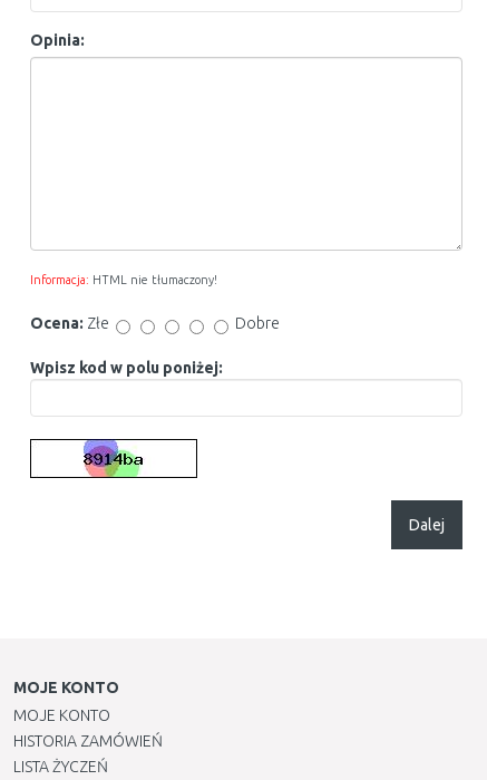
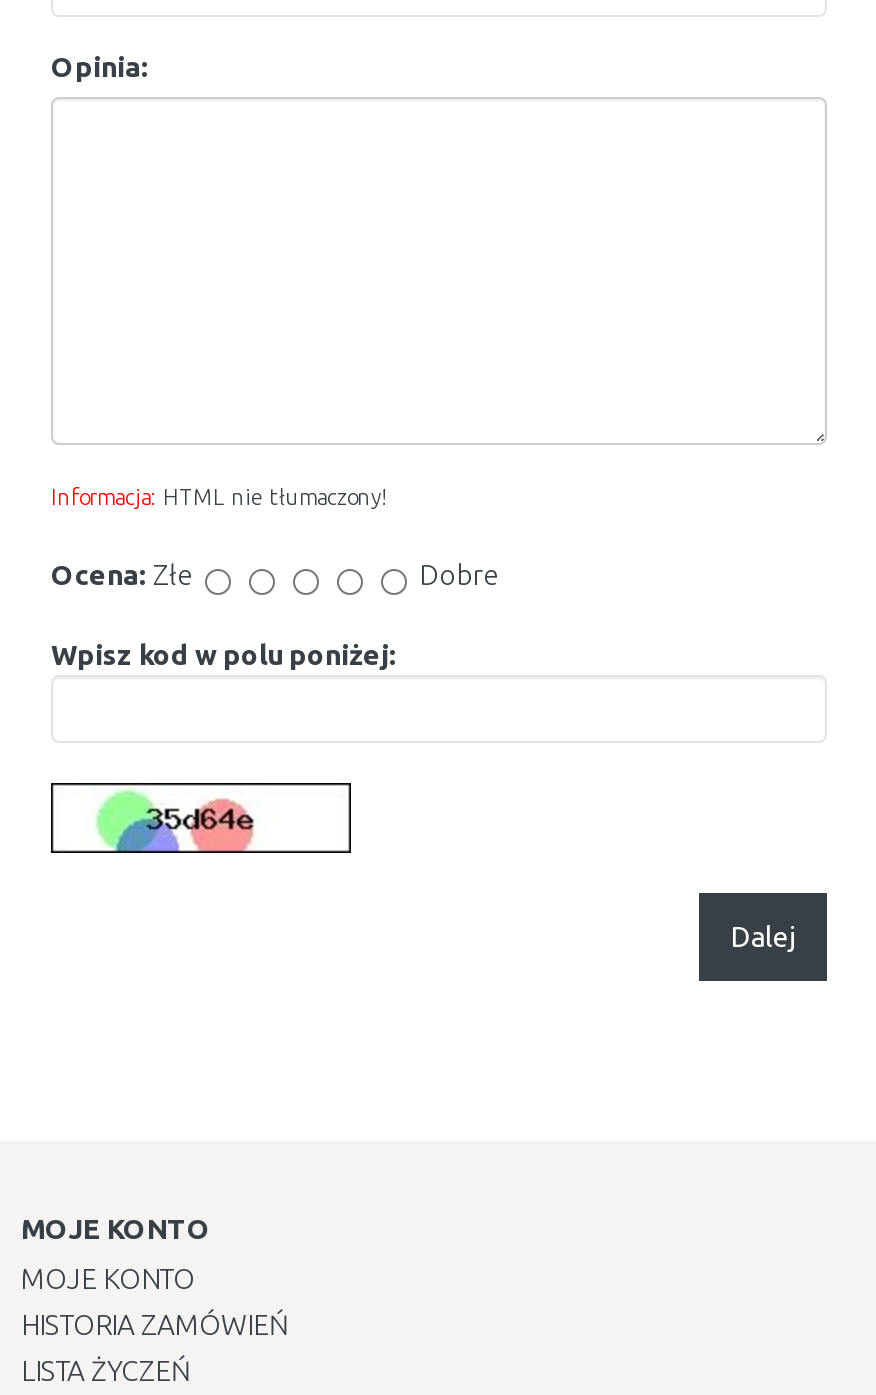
- [image]
+ [image]
